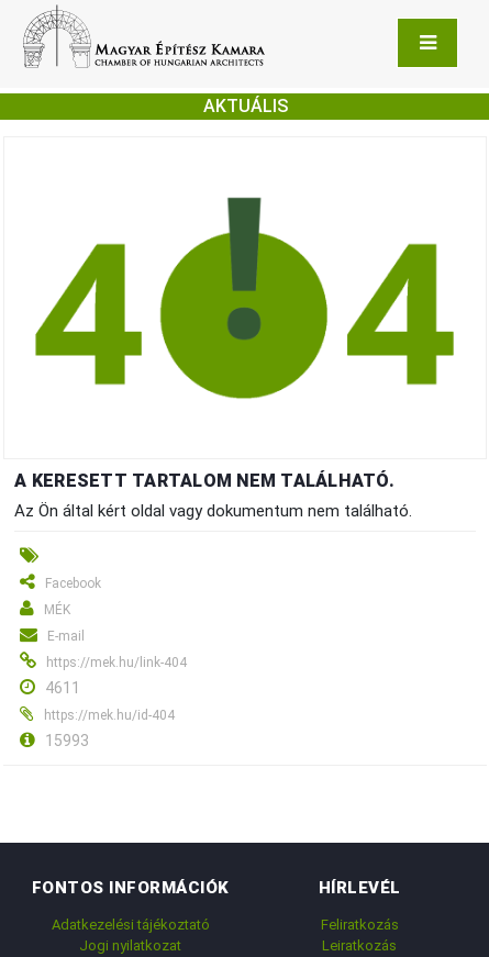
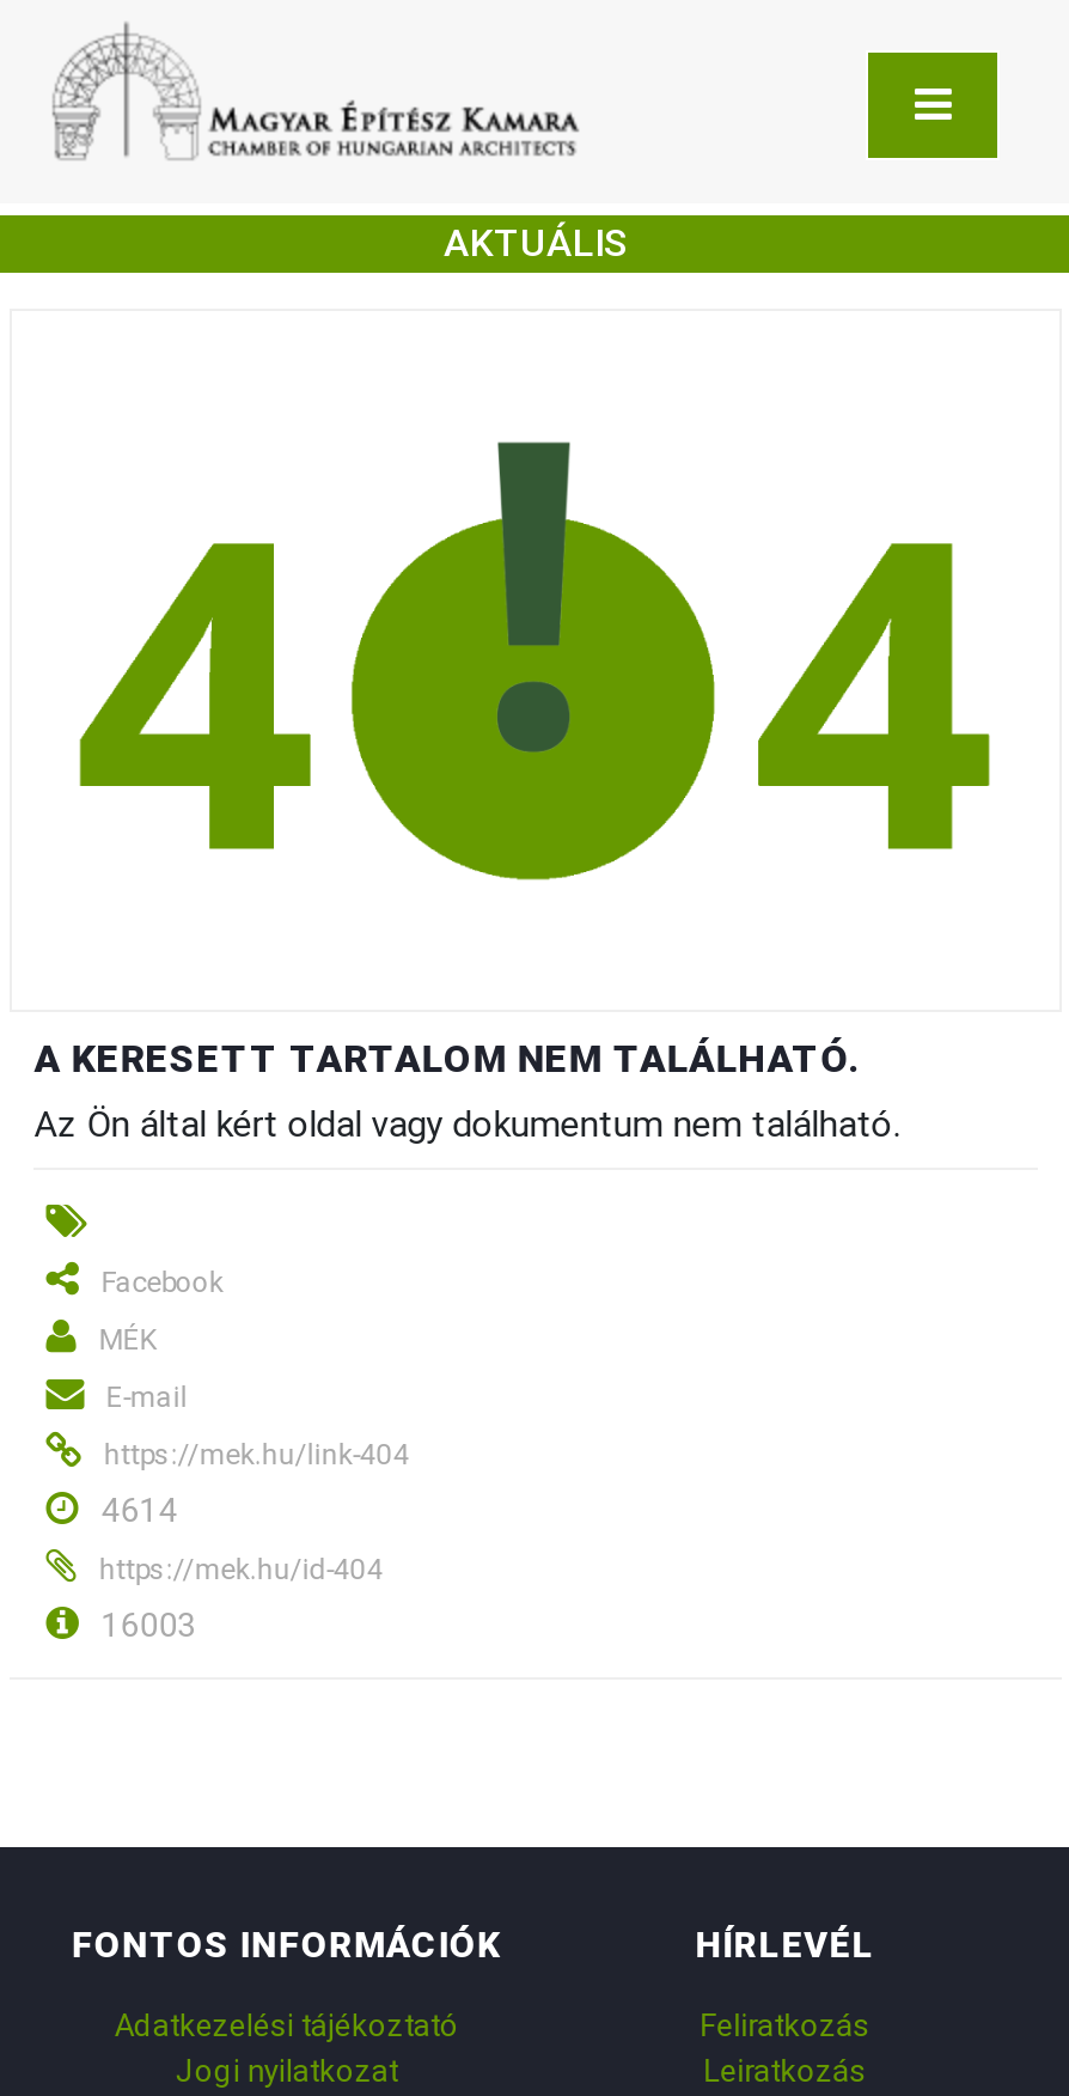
- 4611
+ 4614

- 15993
+ 16003
